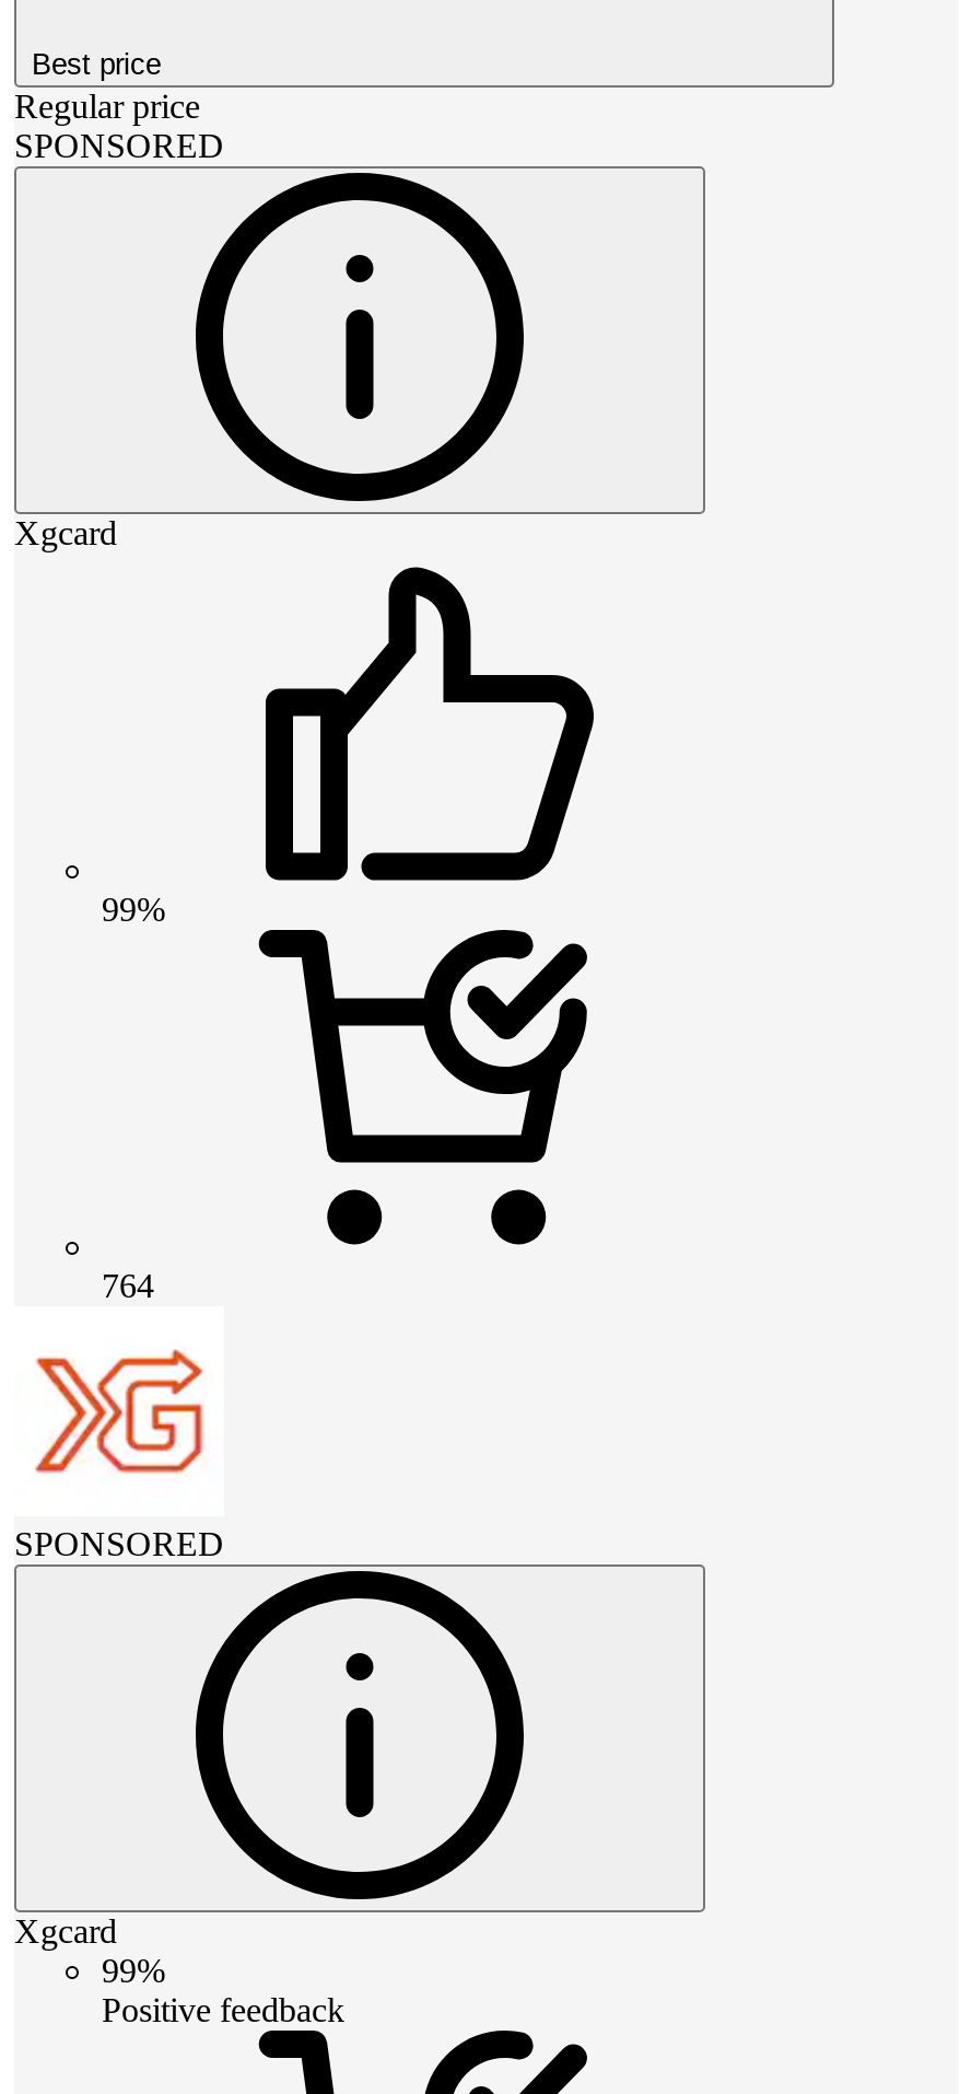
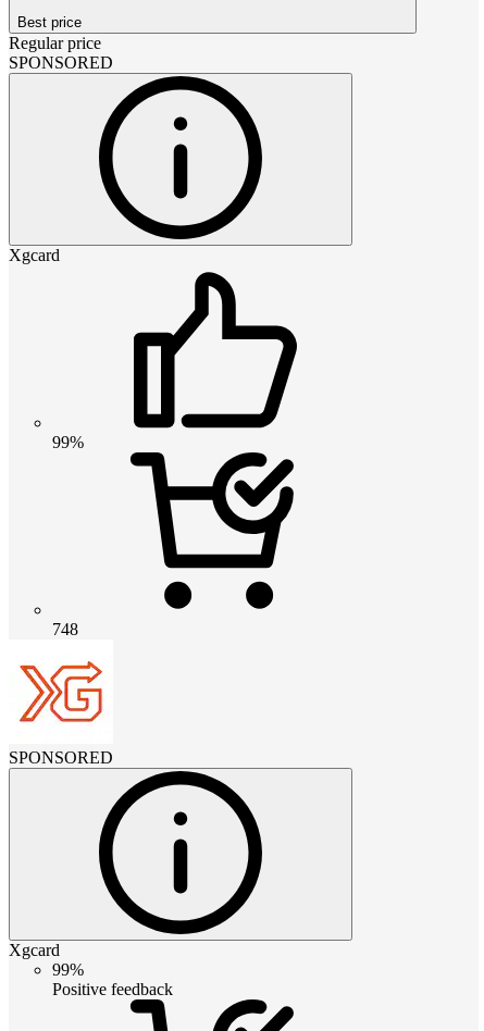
- 764
+ 748
